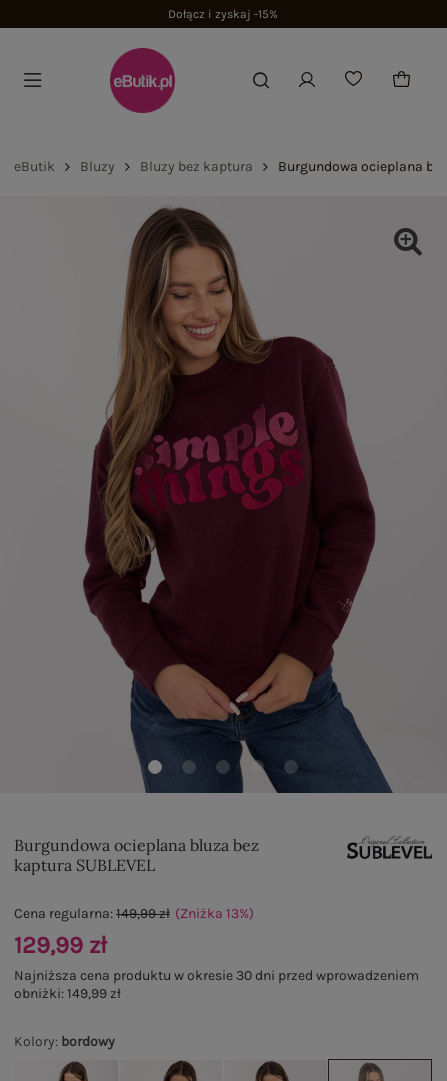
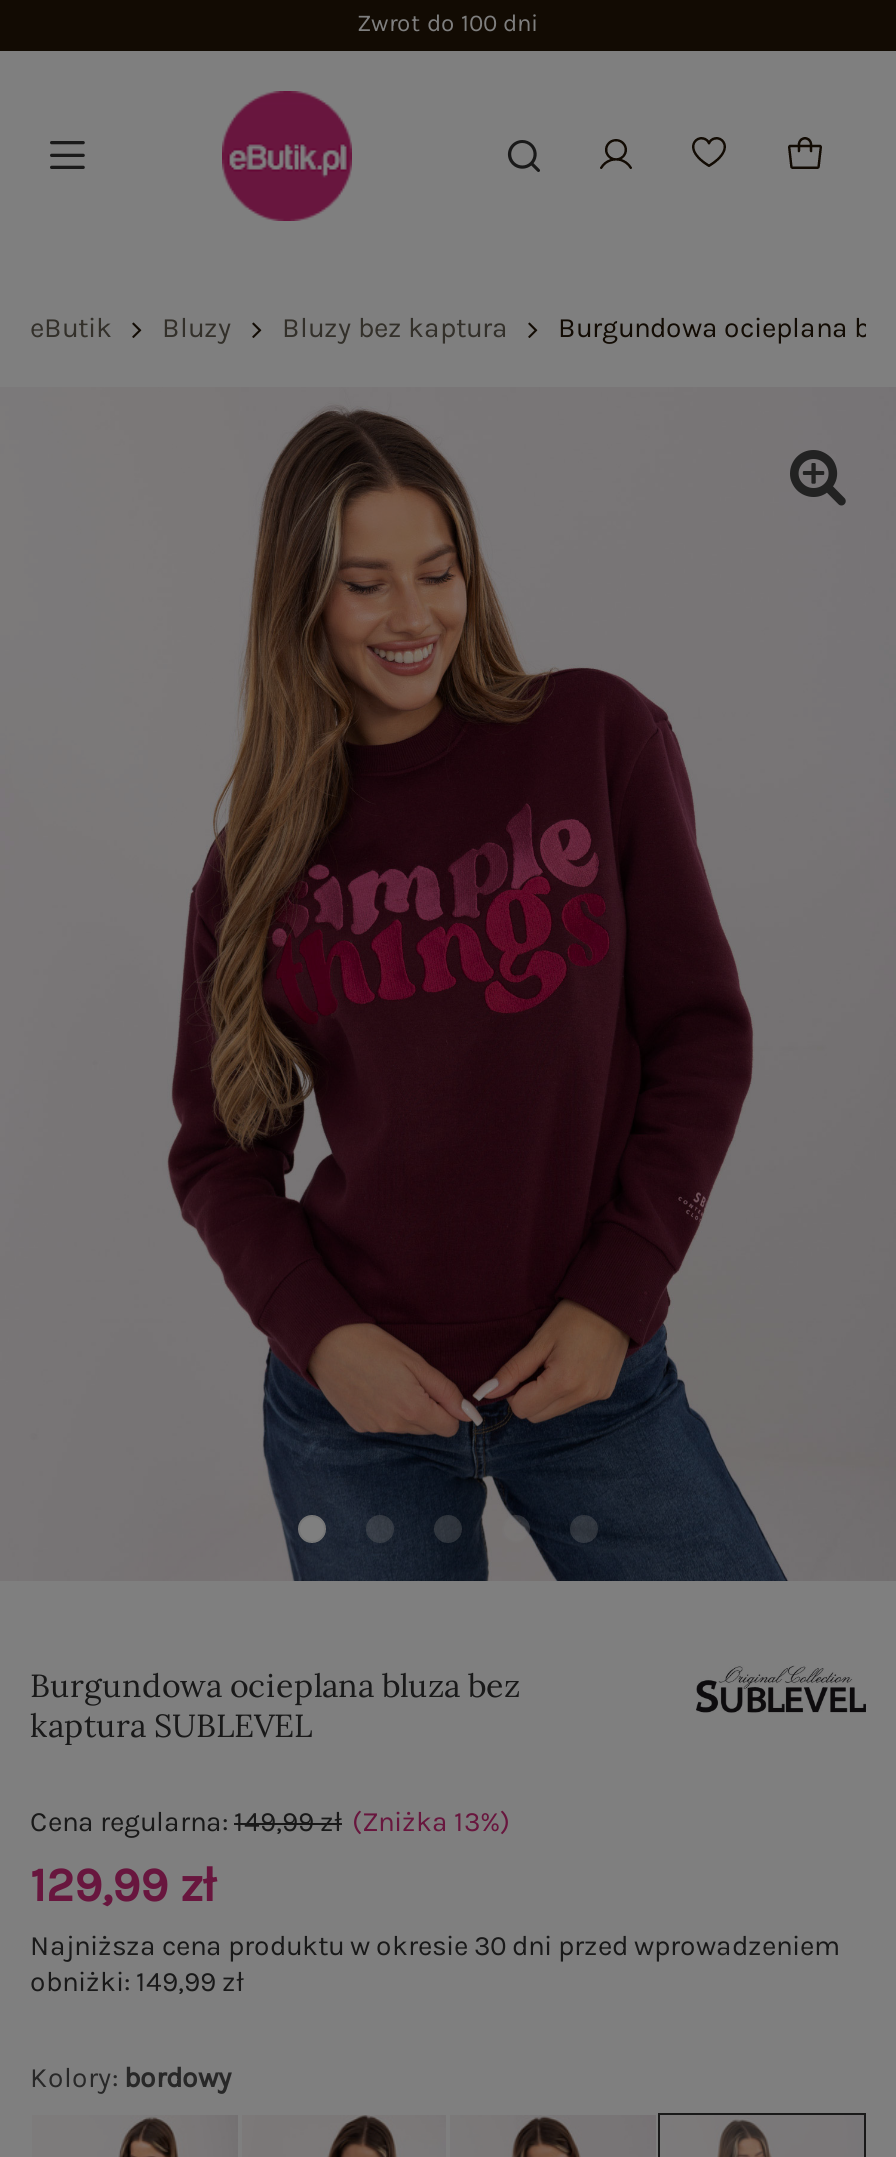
- Dołącz i zyskaj -15%
